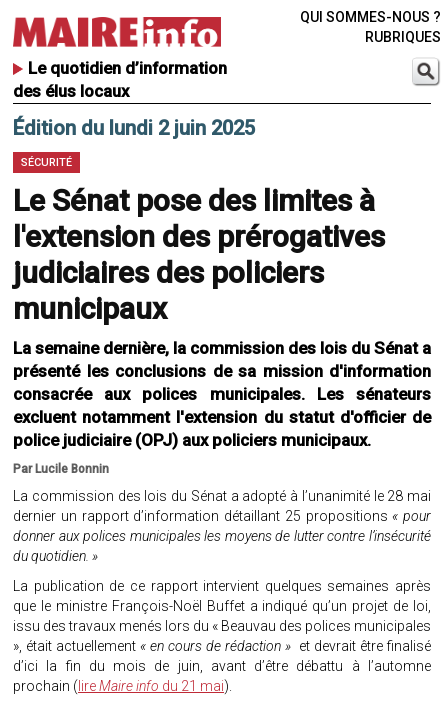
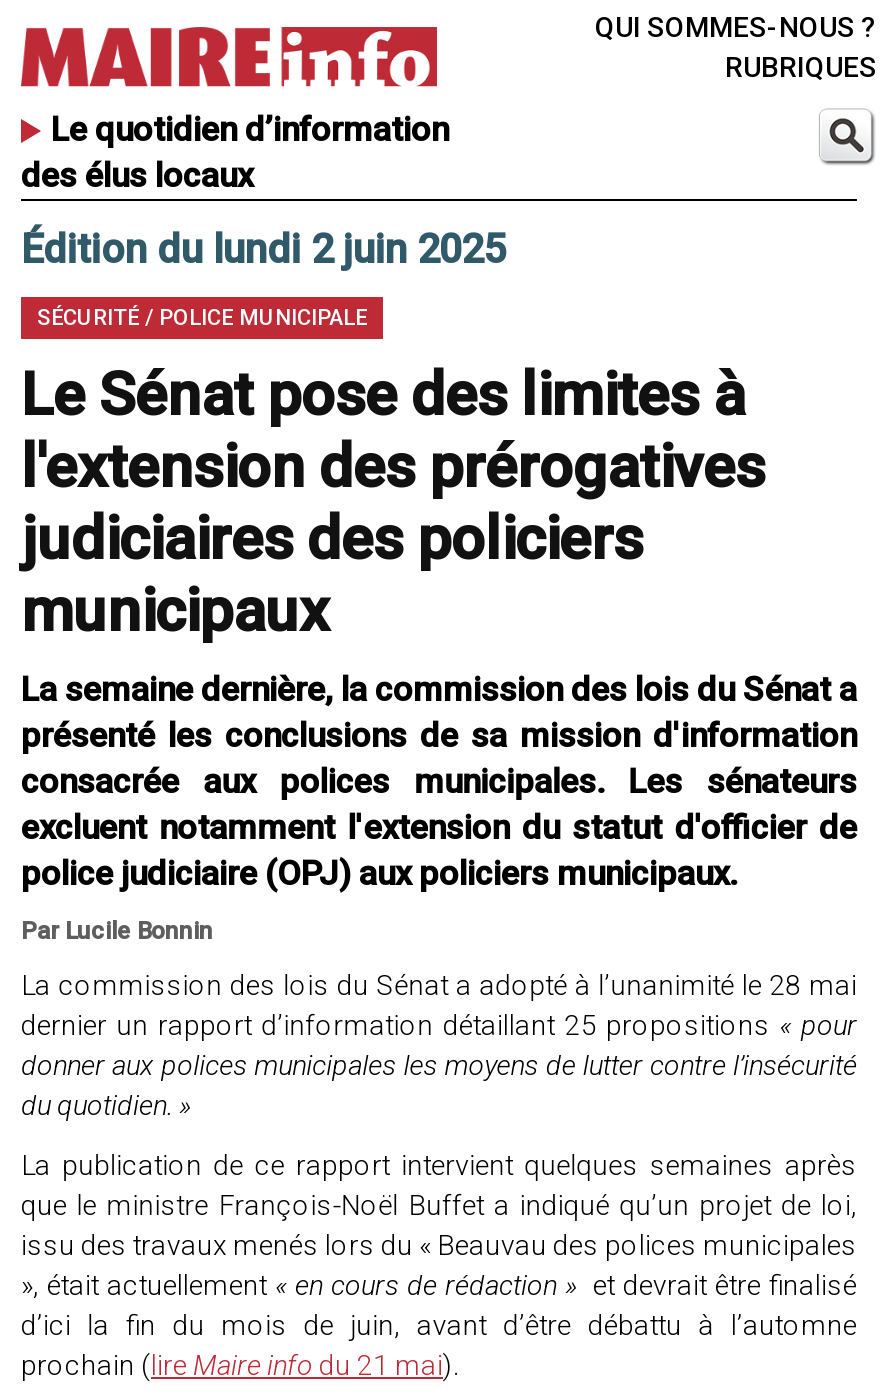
- SÉCURITÉ
+ SÉCURITÉ / POLICE MUNICIPALE
